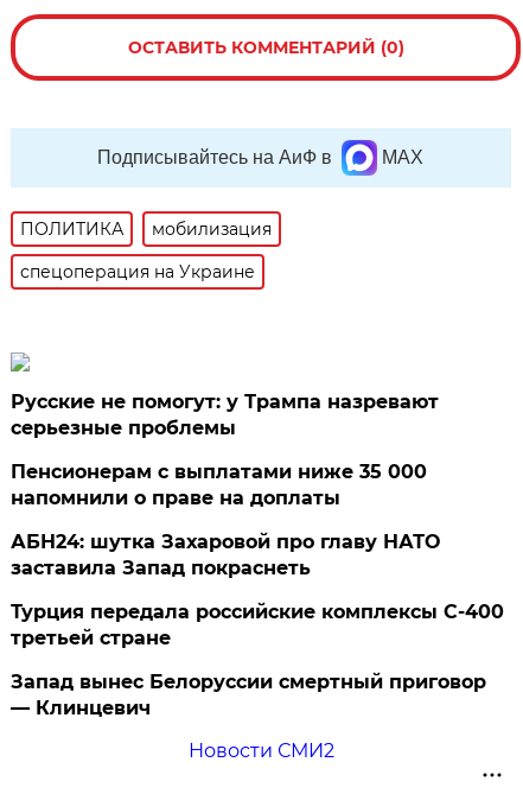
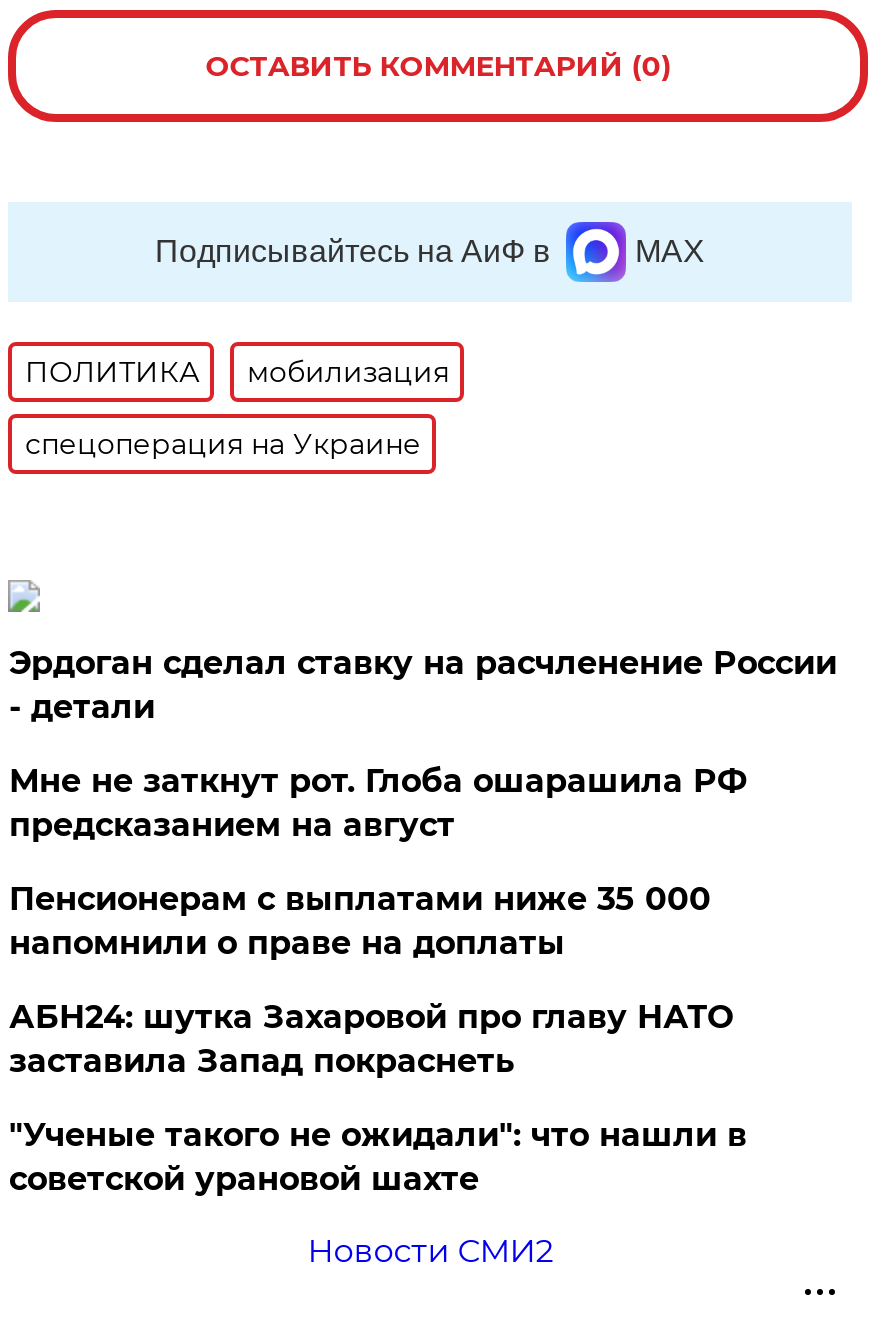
- Русские не помогут: у Трампа назревают
- серьезные проблемы
+ Эрдоган сделал ставку на расчленение России
+ - детали
+ Мне не заткнут рот. Глоба ошарашила РФ
+ предсказанием на август

moved down: Пенсионерам с выплатами ниже 35 000 | напомнили о праве на доплаты | АБН24: шутка Захаровой про главу НАТО | заставила Запад покраснеть

- Турция передала российские комплексы С-400
- третьей стране
- Запад вынес Белоруссии смертный приговор
- — Клинцевич
+ "Ученые такого не ожидали": что нашли в
+ советской урановой шахте
